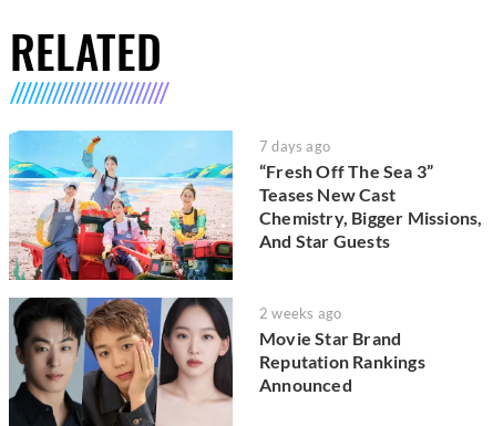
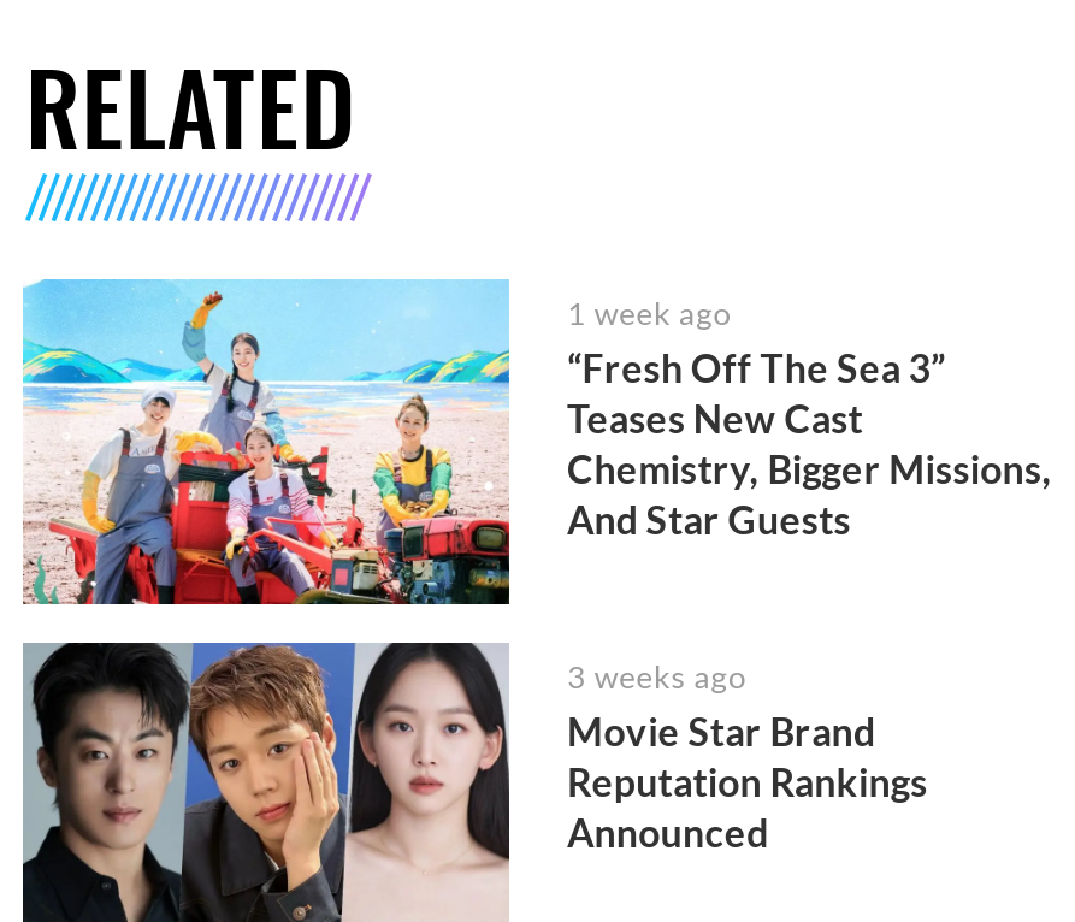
- 7 days ago
+ 1 week ago

- 2 weeks ago
+ 3 weeks ago
